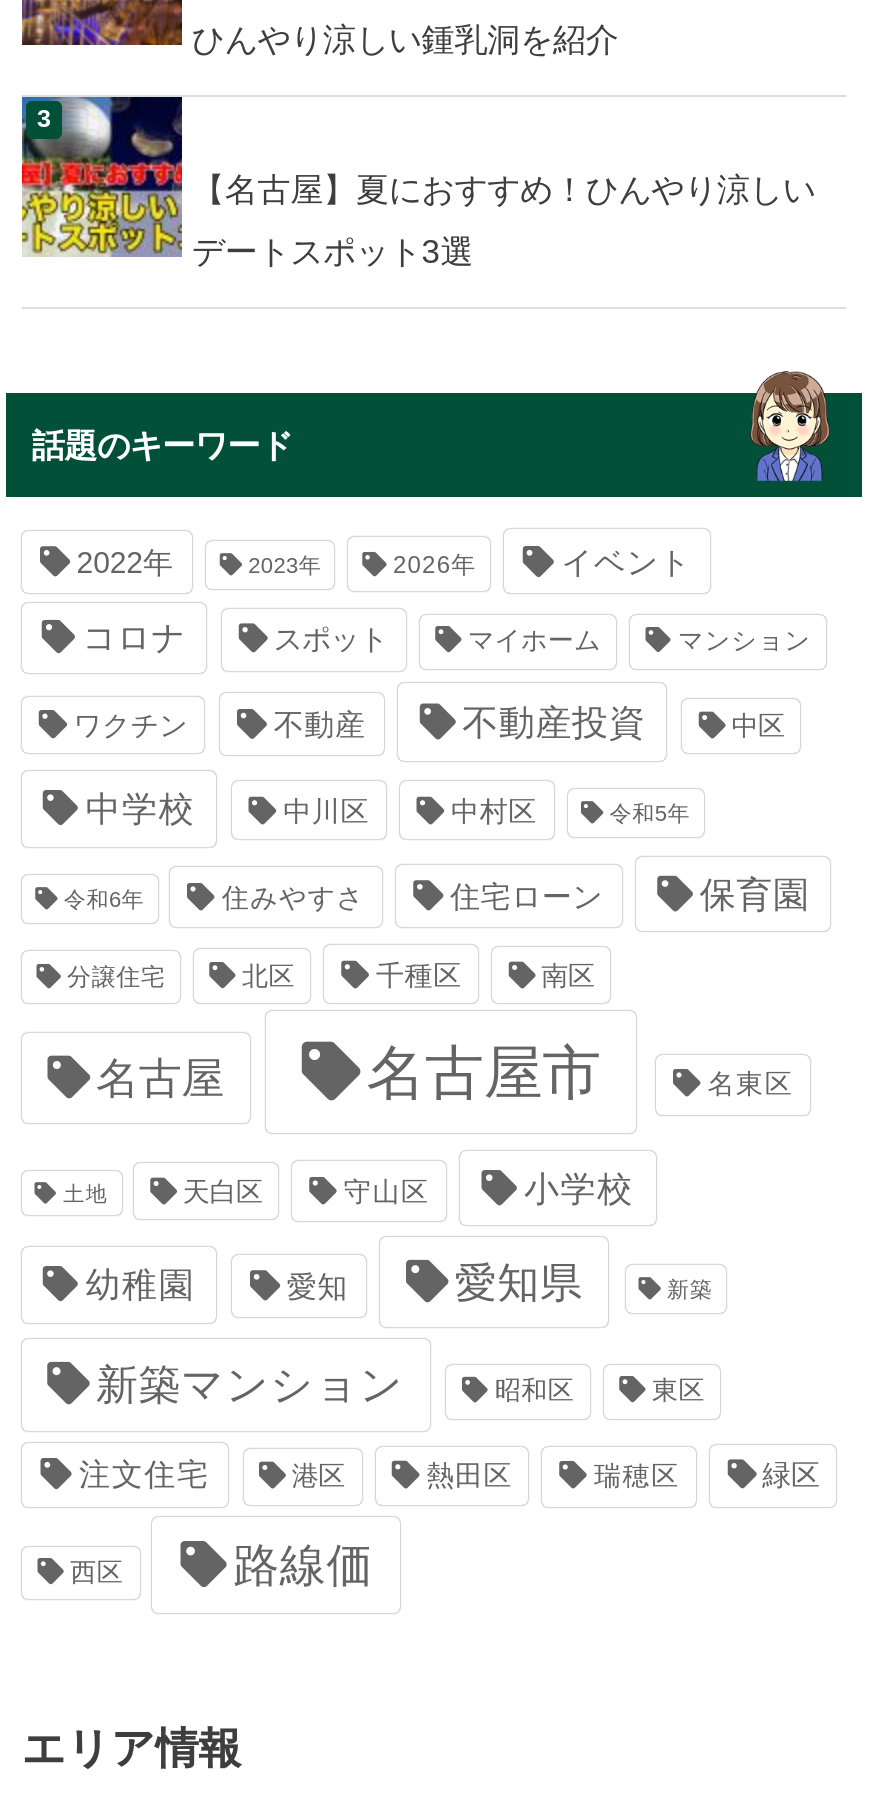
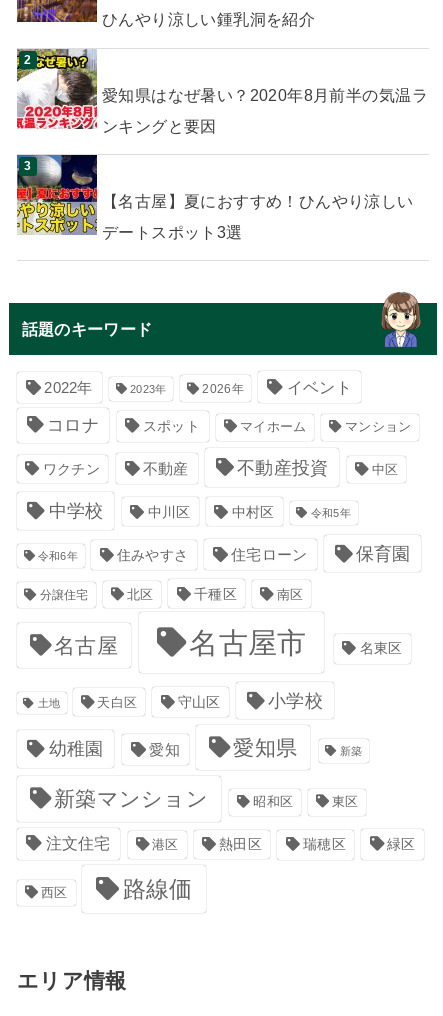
+ [image]
+ 愛知県はなぜ暑い？2020年8月前半の気温ラ
+ ンキングと要因
